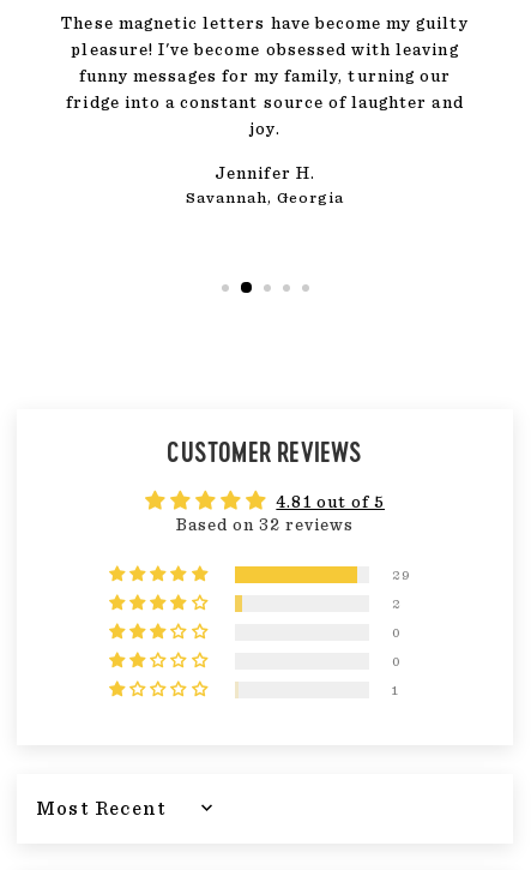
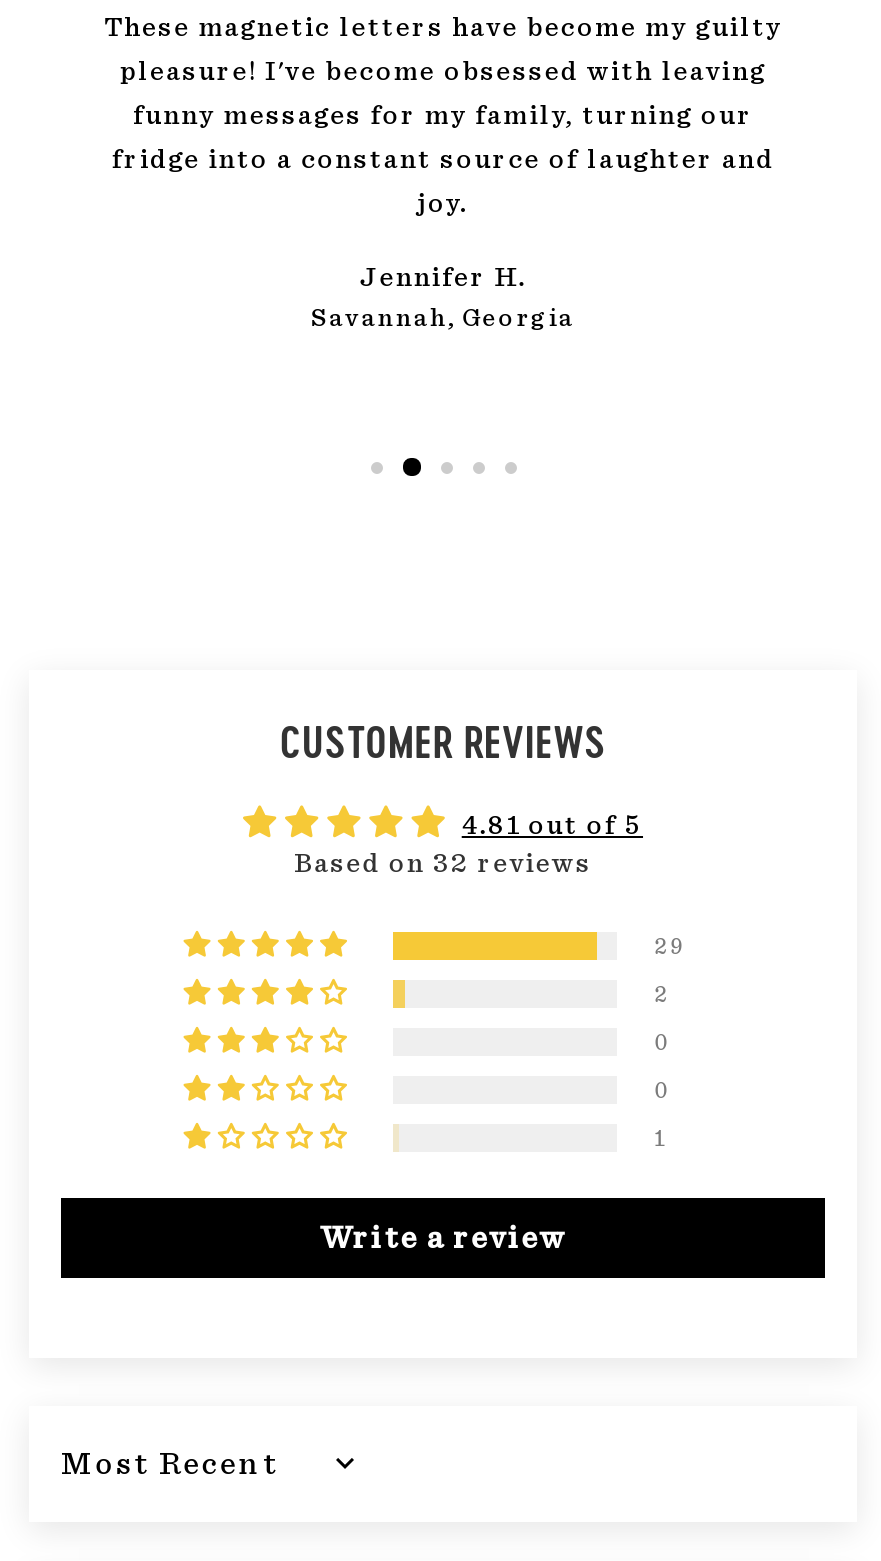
+ Write a review
